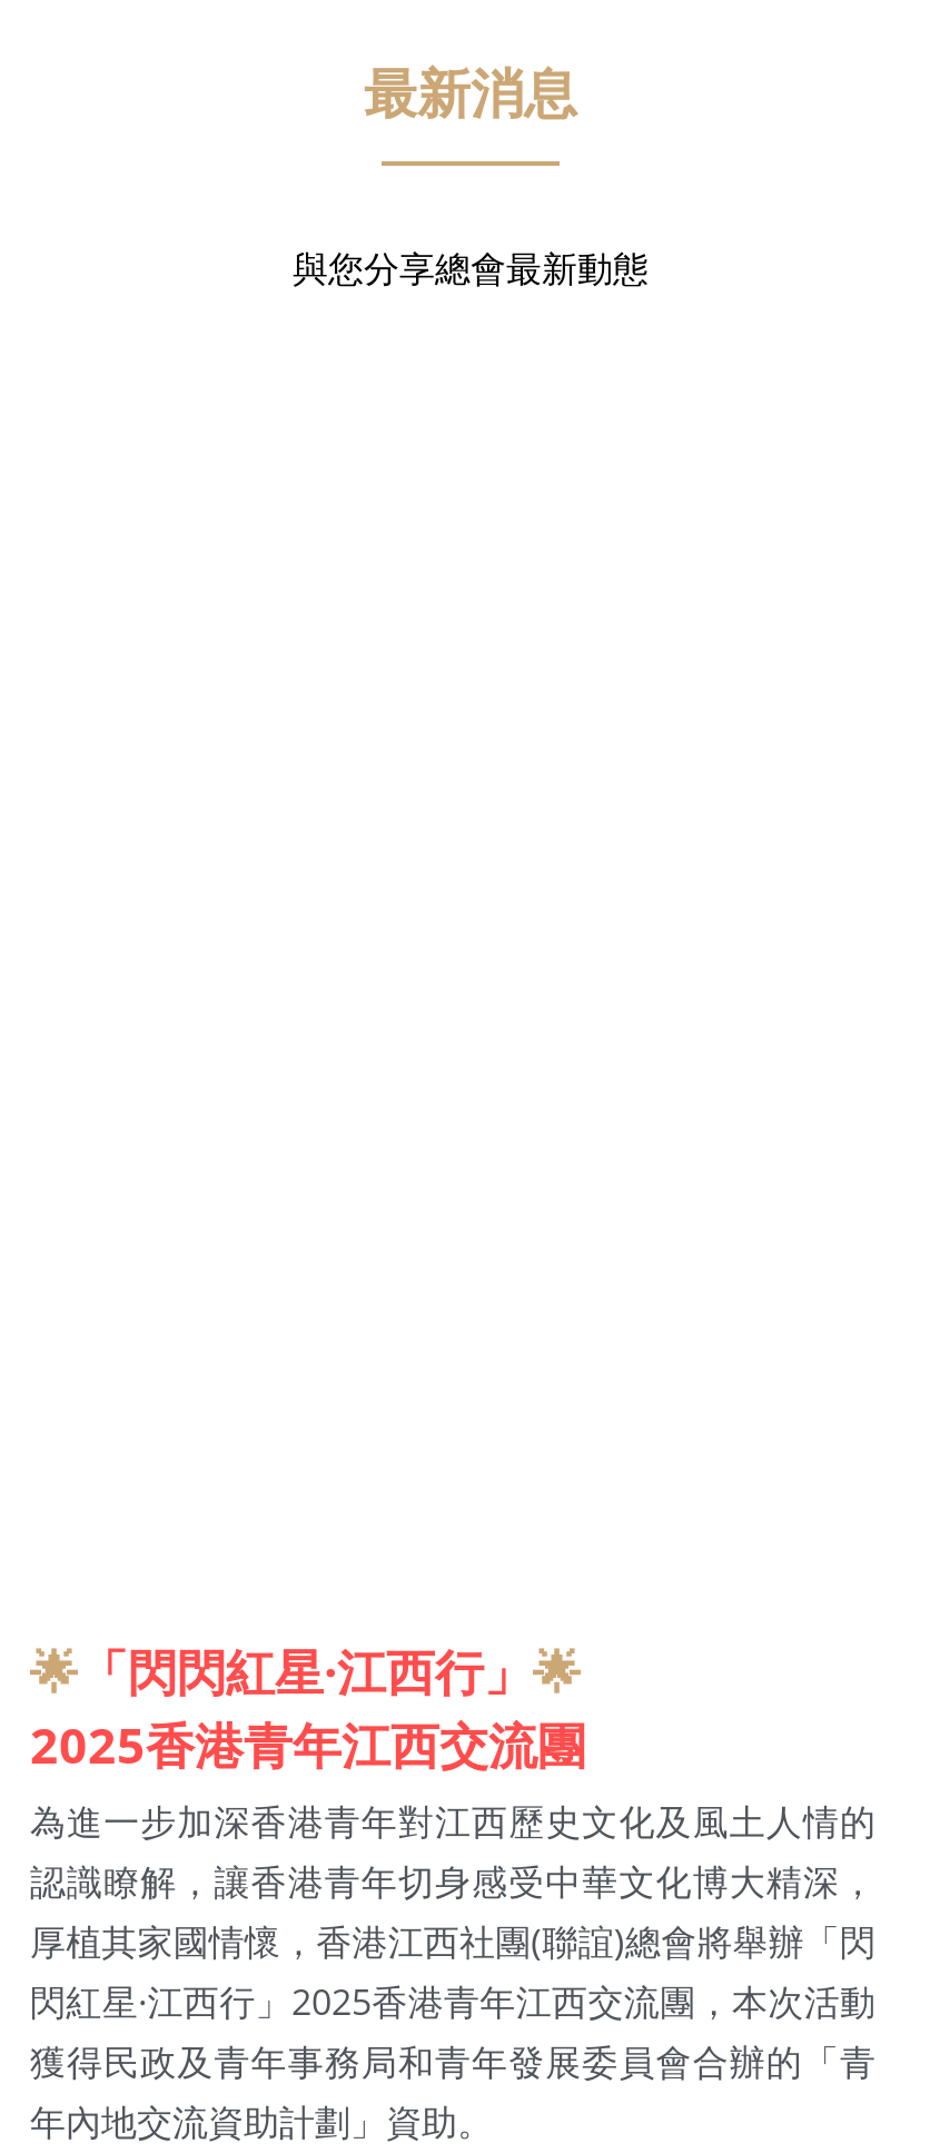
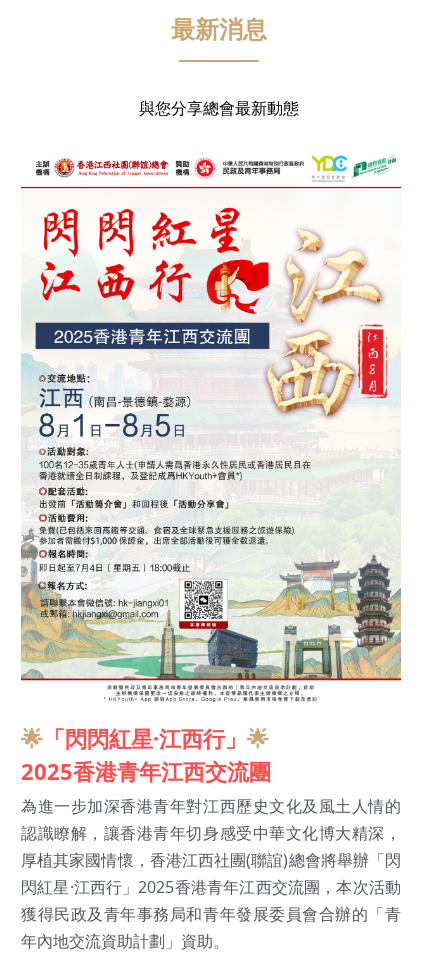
+ [image]

+ [image]
